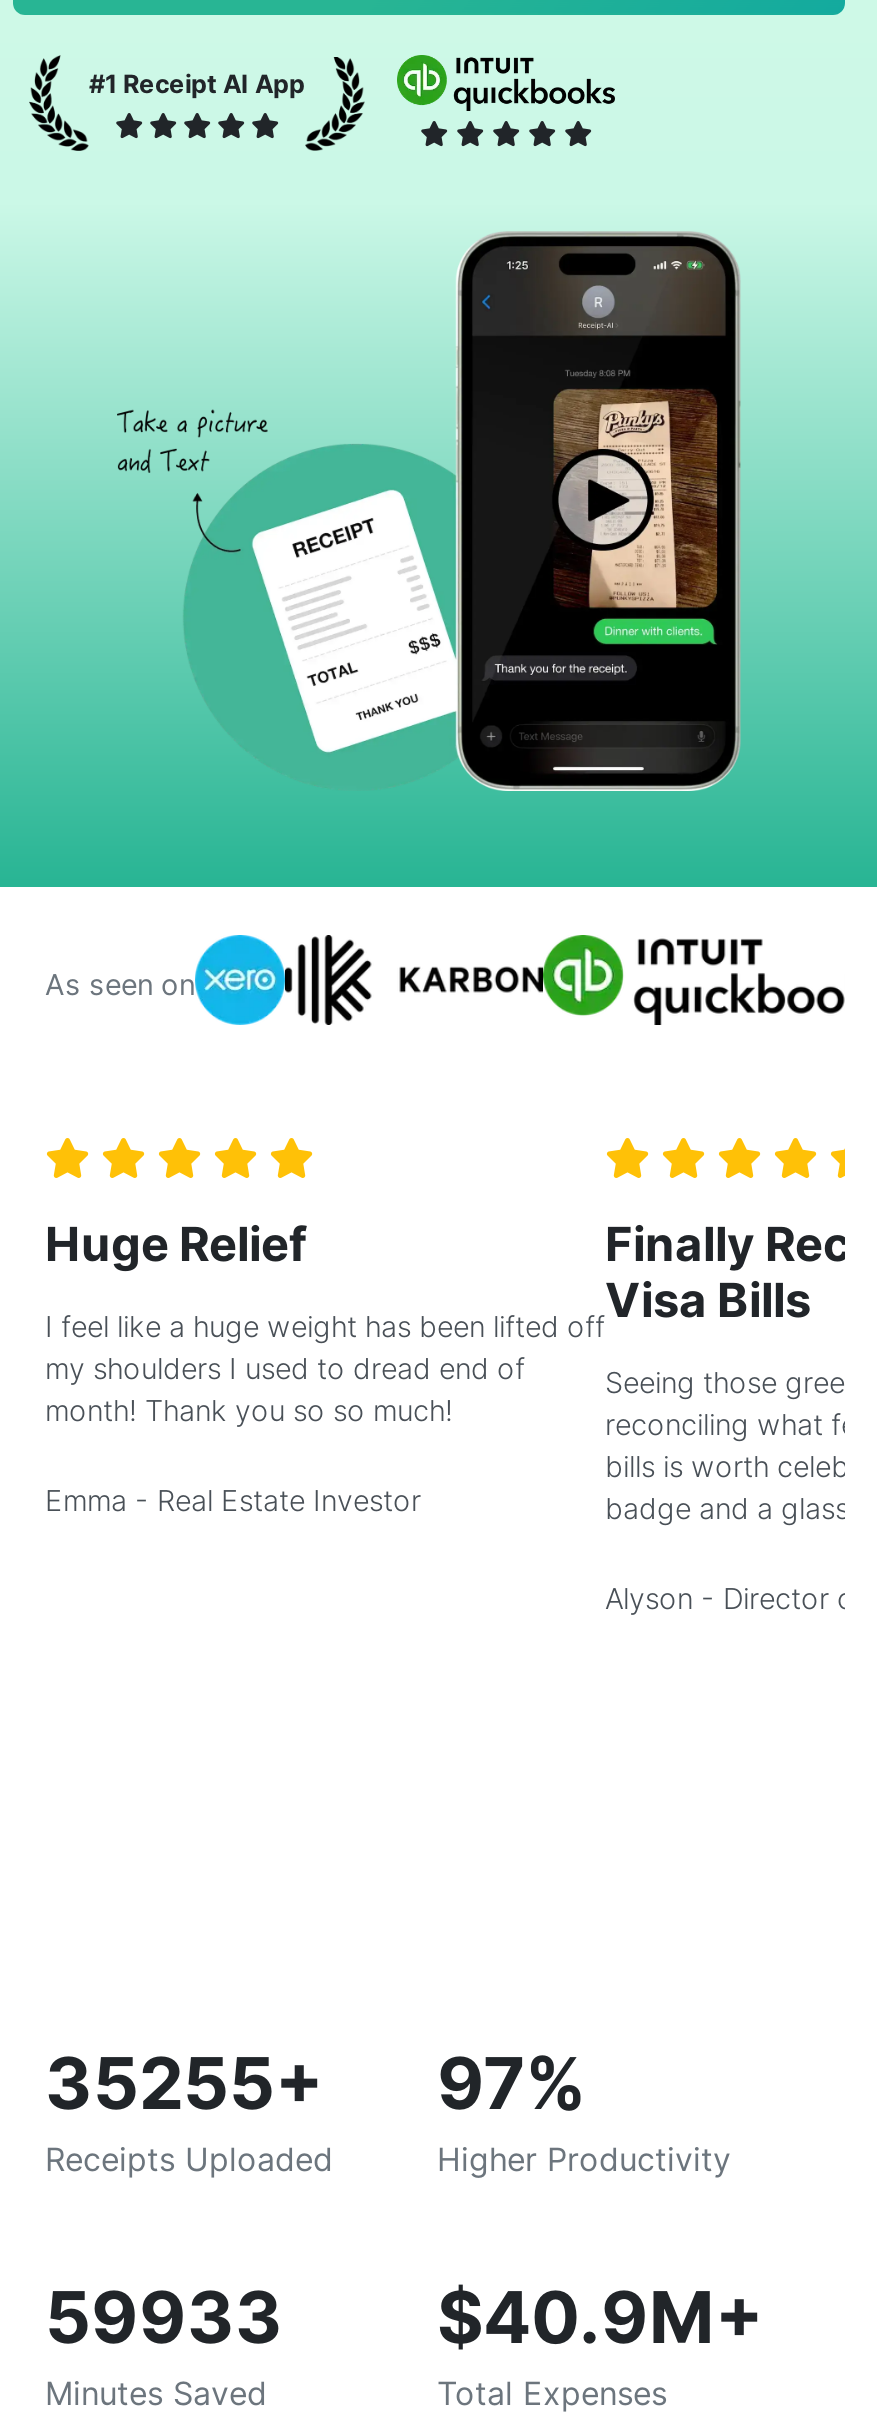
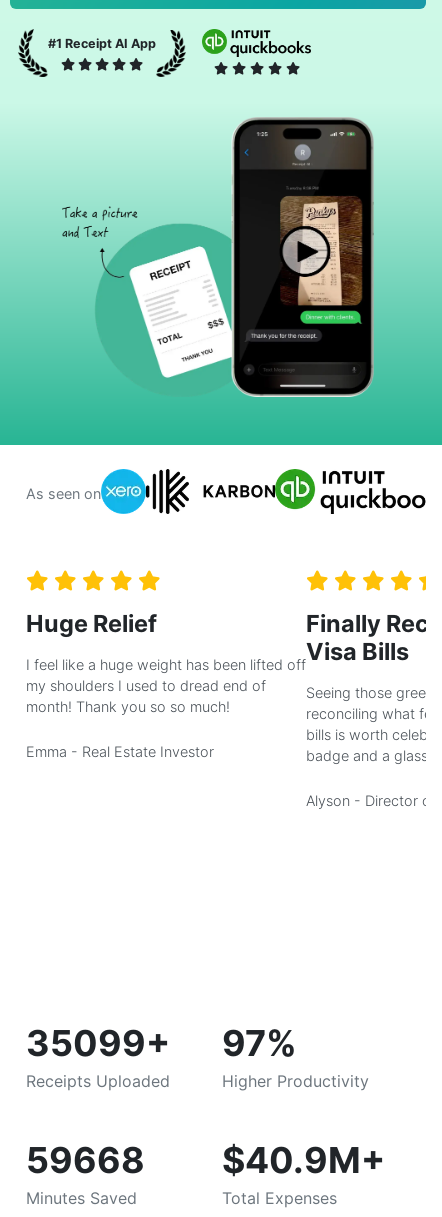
- 35255+ 97%
+ 35099+ 97%

- 59933 $40.9M+
+ 59668 $40.9M+
